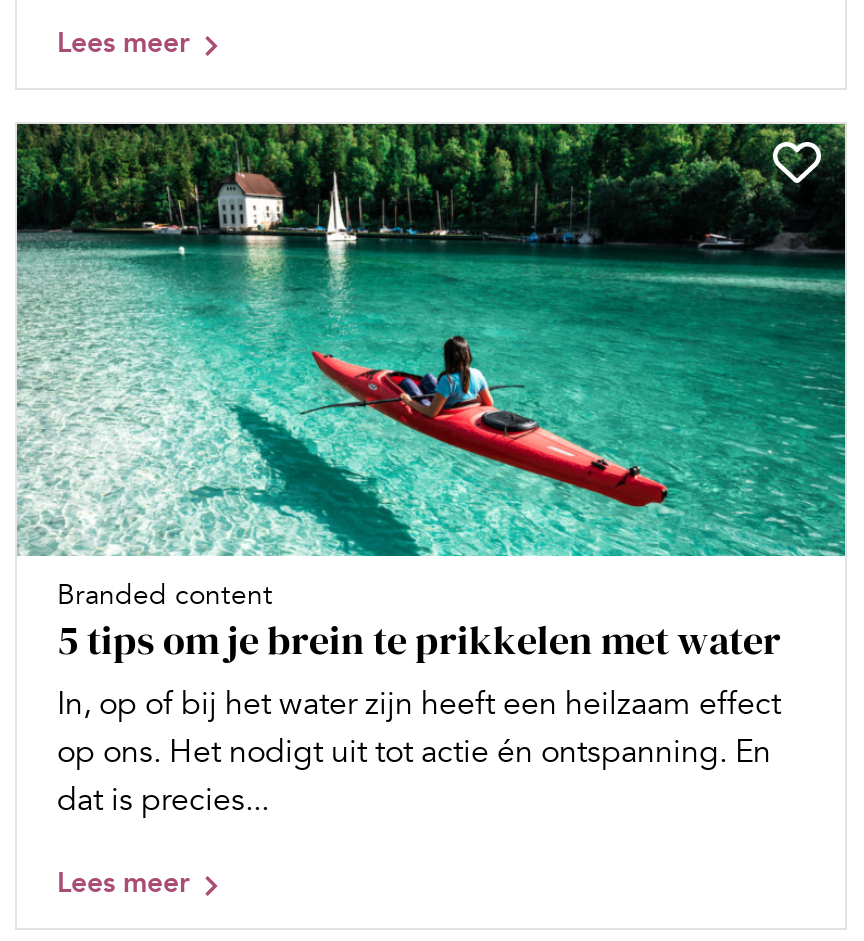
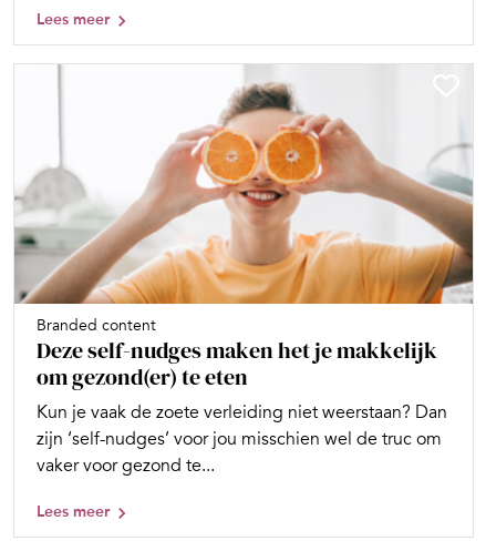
- [image]
- 5 tips om je brein te prikkelen met water
- In, op of bij het water zijn heeft een heilzaam effect
- op ons. Het nodigt uit tot actie én ontspanning. En
- dat is precies...
+ [image]
+ Deze self-nudges maken het je makkelijk
+ om gezond(er) te eten
+ Kun je vaak de zoete verleiding niet weerstaan? Dan
+ zijn ‘self-nudges’ voor jou misschien wel de truc om
+ vaker voor gezond te...
